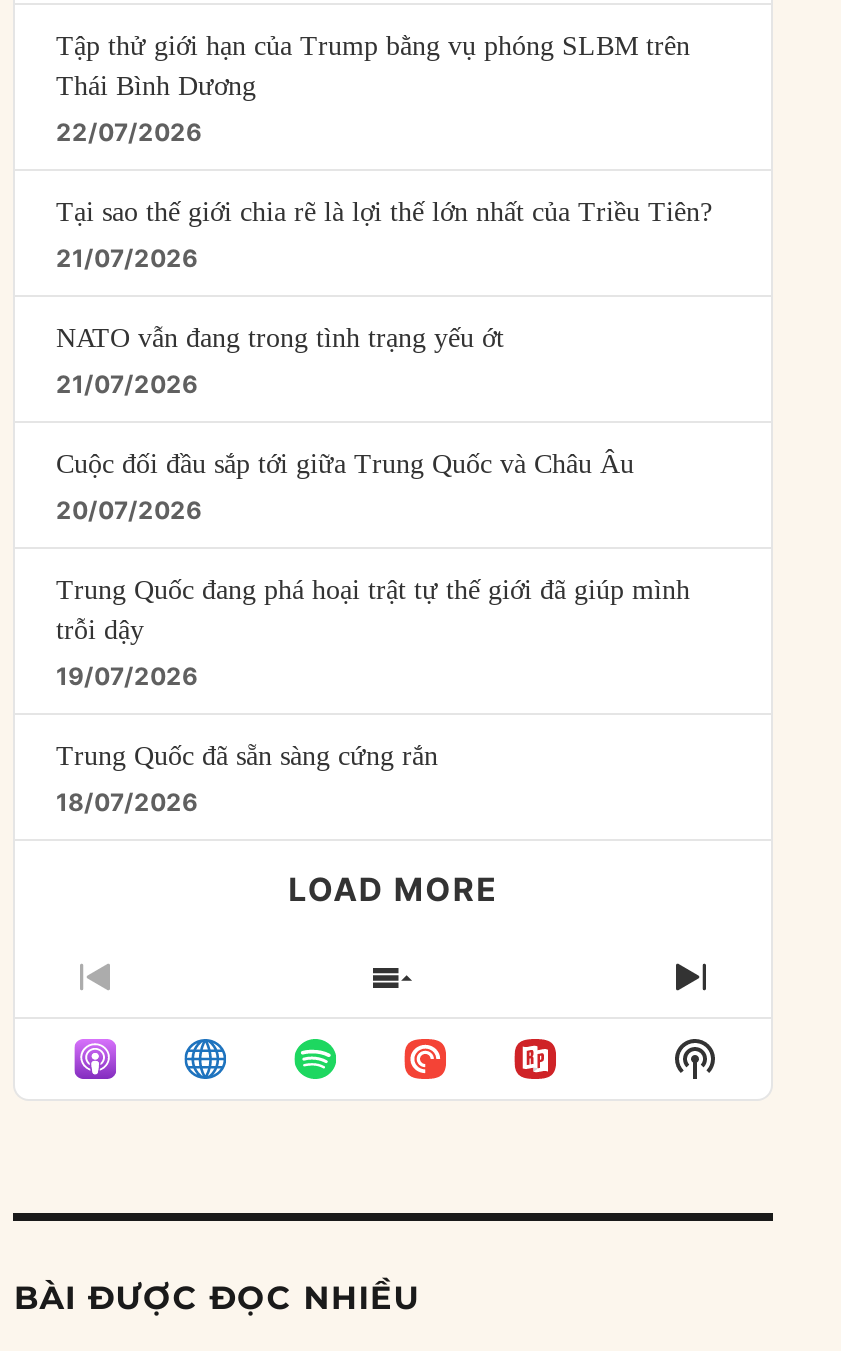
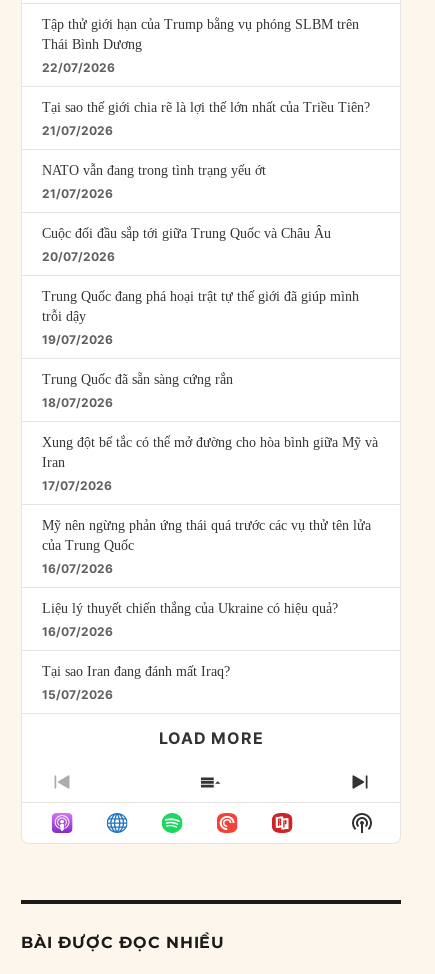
+ Xung đột bế tắc có thể mở đường cho hòa bình giữa Mỹ và
+ Iran
+ 17/07/2026
+ Mỹ nên ngừng phản ứng thái quá trước các vụ thử tên lửa
+ của Trung Quốc
+ 16/07/2026
+ Liệu lý thuyết chiến thắng của Ukraine có hiệu quả?
+ 16/07/2026
+ Tại sao Iran đang đánh mất Iraq?
+ 15/07/2026
